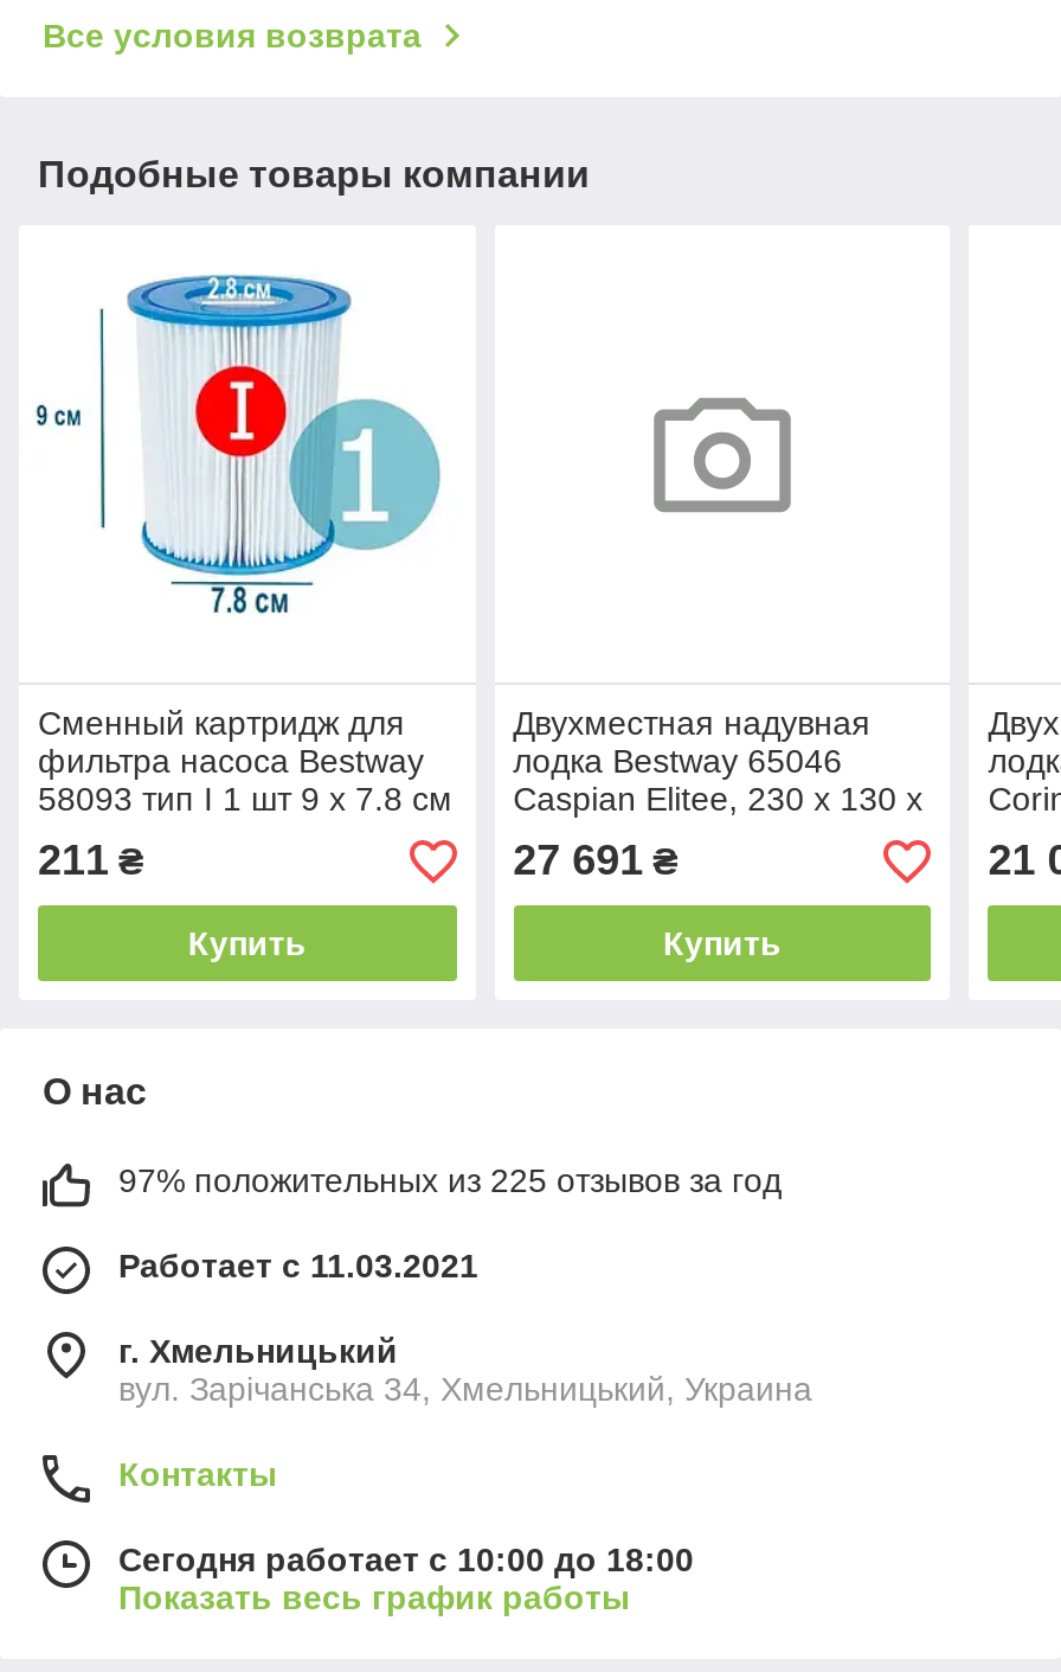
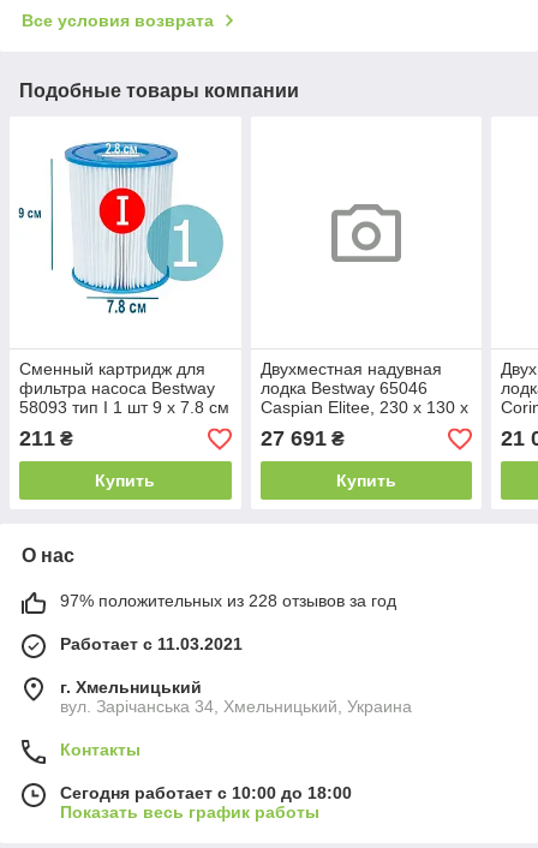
- 97% положительных из 225 отзывов за год
+ 97% положительных из 228 отзывов за год
